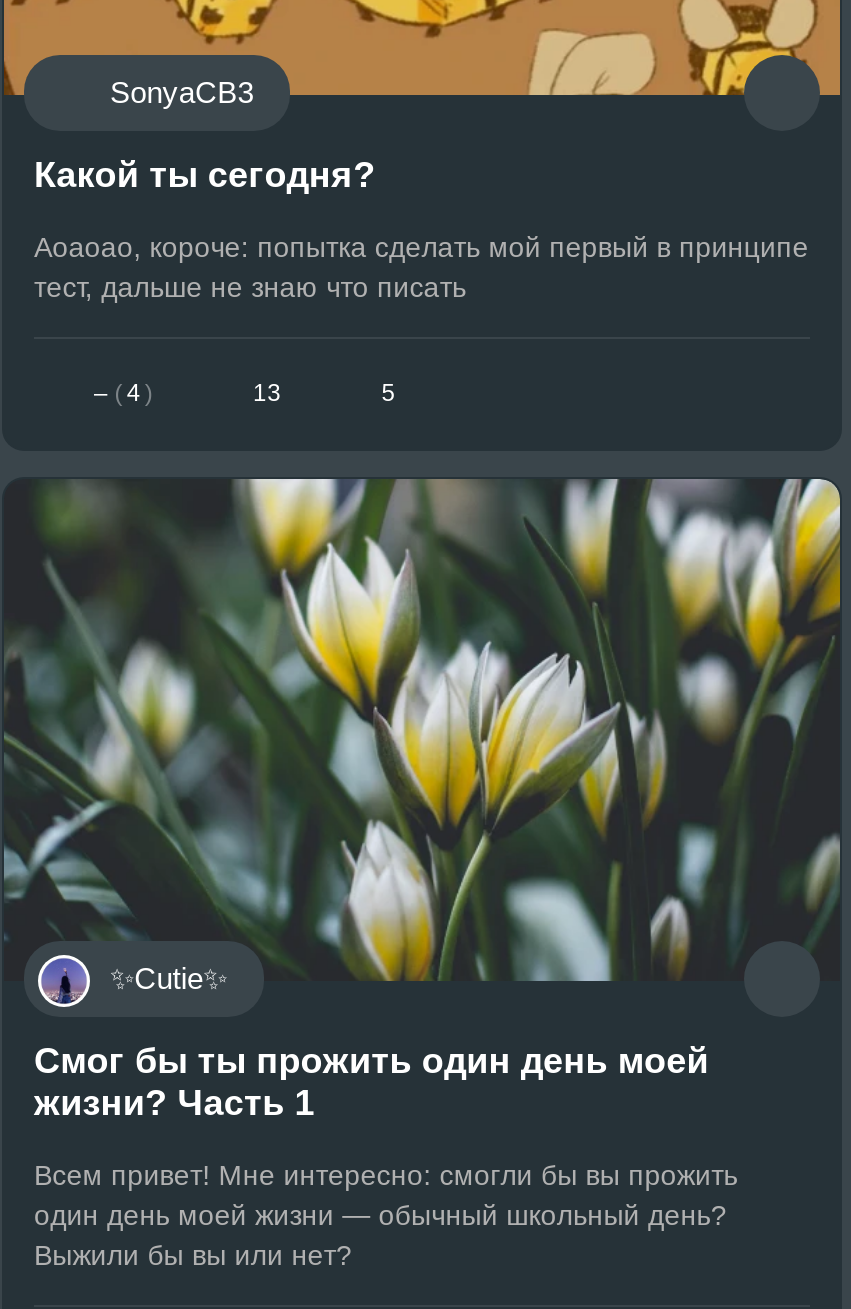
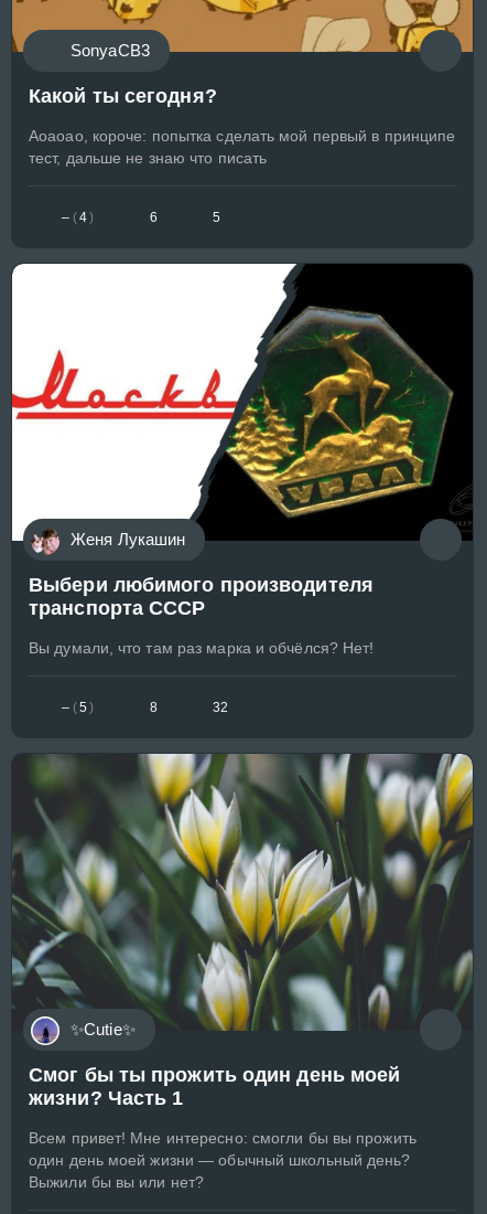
- 13
+ 6

+ [image]
+ Женя Лукашин
+ Выбери любимого производителя
+ транспорта СССР
+ Вы думали, что там раз марка и обчёлся? Нет!
+ – ( 5 )
+ 8
+ 32
